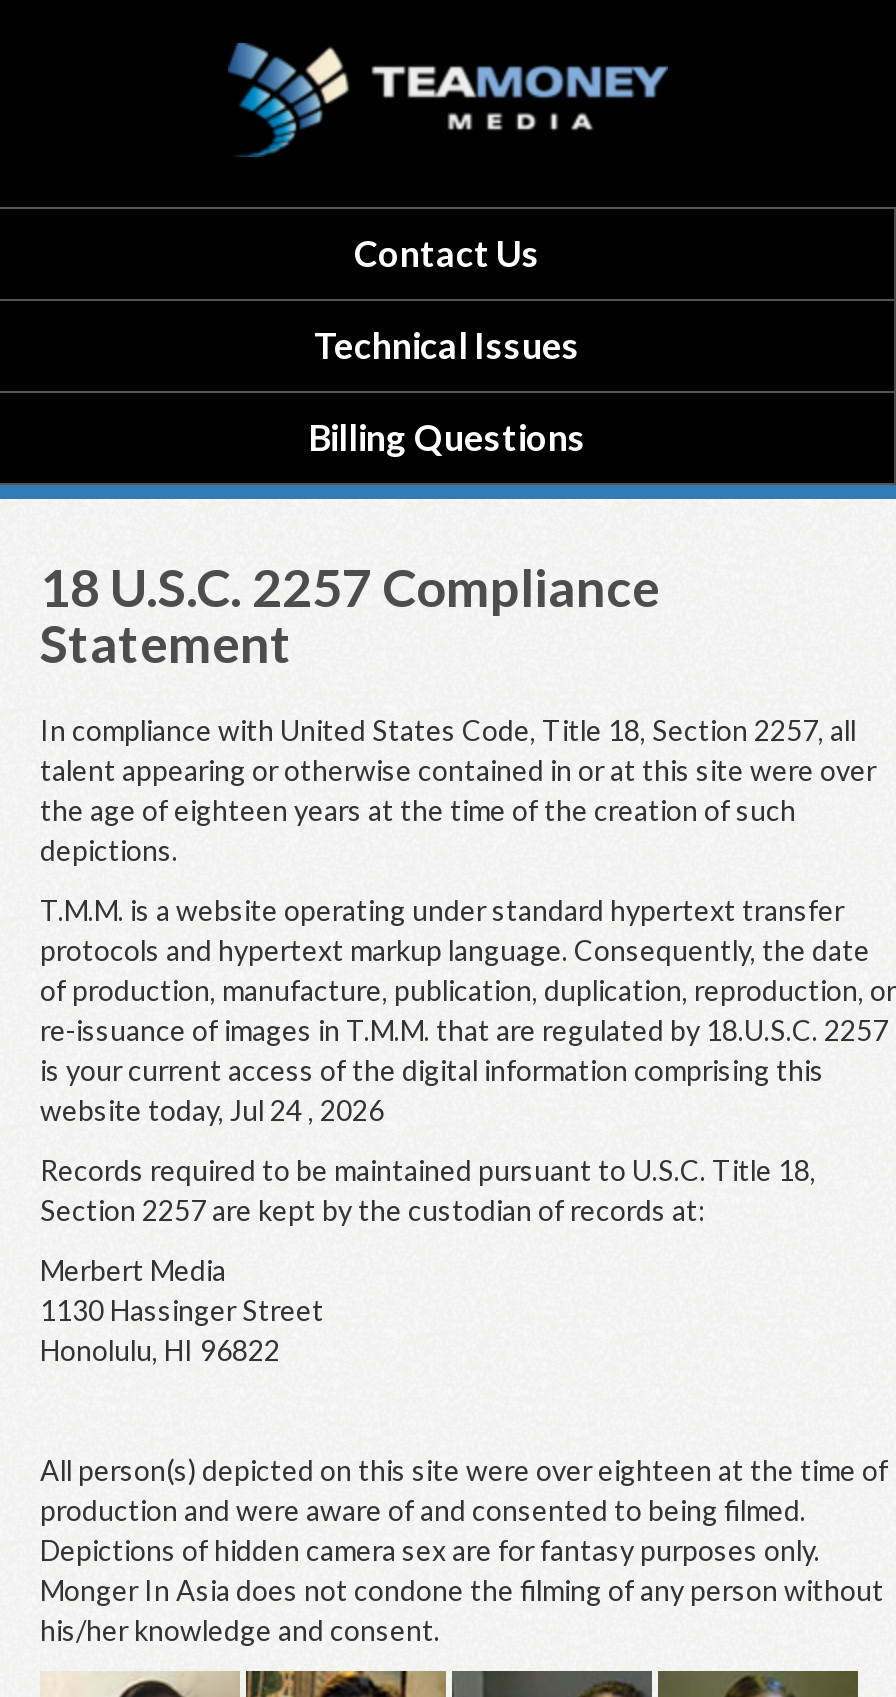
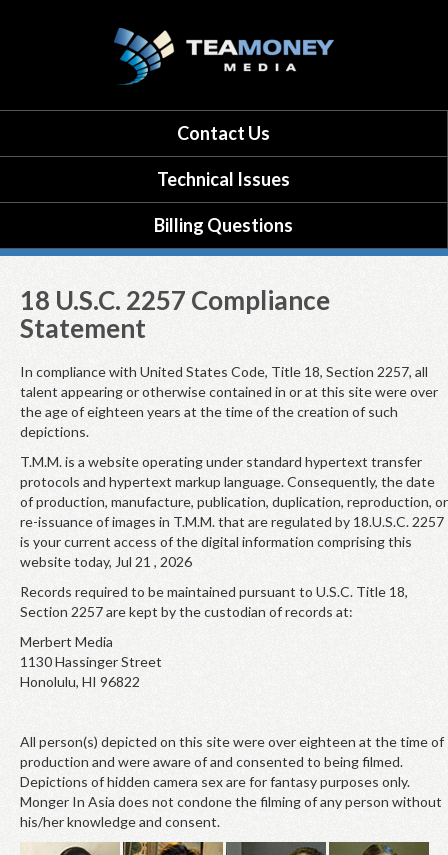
- website today, Jul 24 , 2026
+ website today, Jul 21 , 2026
